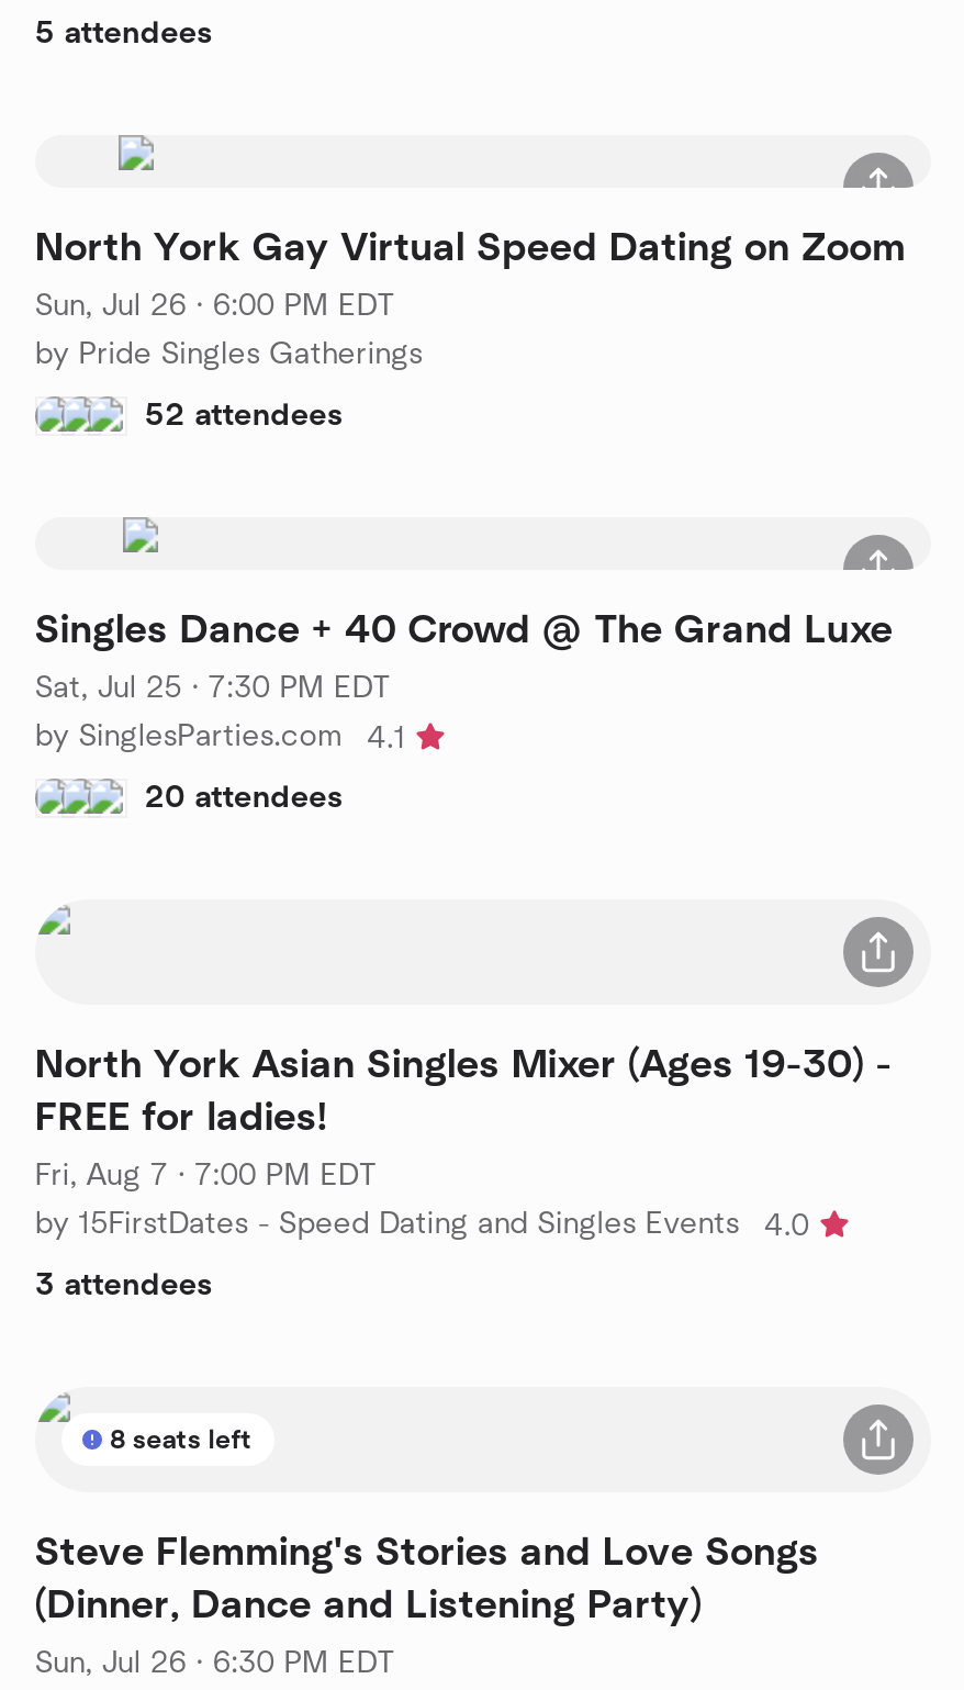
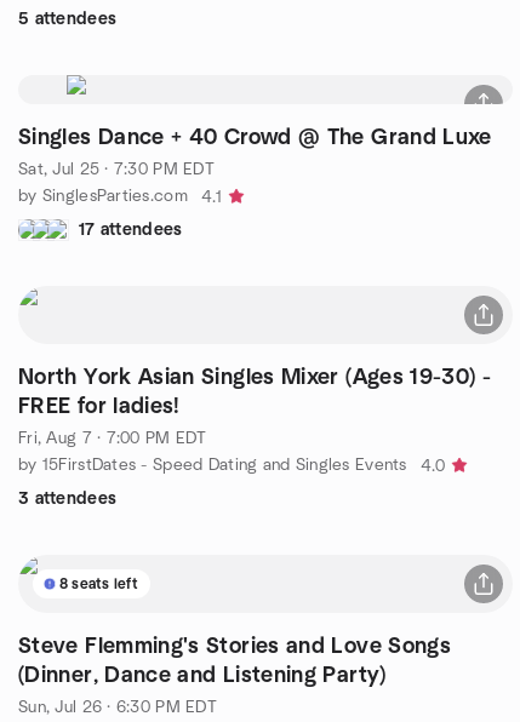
- North York Gay Virtual Speed Dating on Zoom
- Sun, Jul 26 · 6:00 PM EDT
- by Pride Singles Gatherings
- 52 attendees

- 20 attendees
+ 17 attendees
